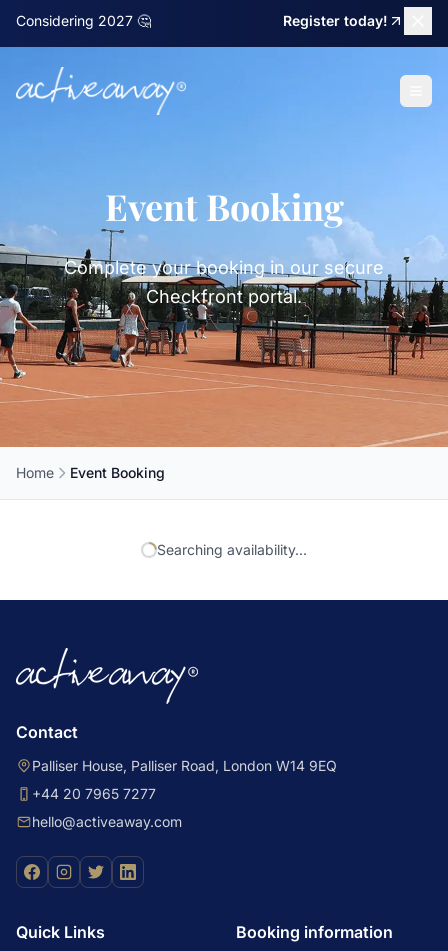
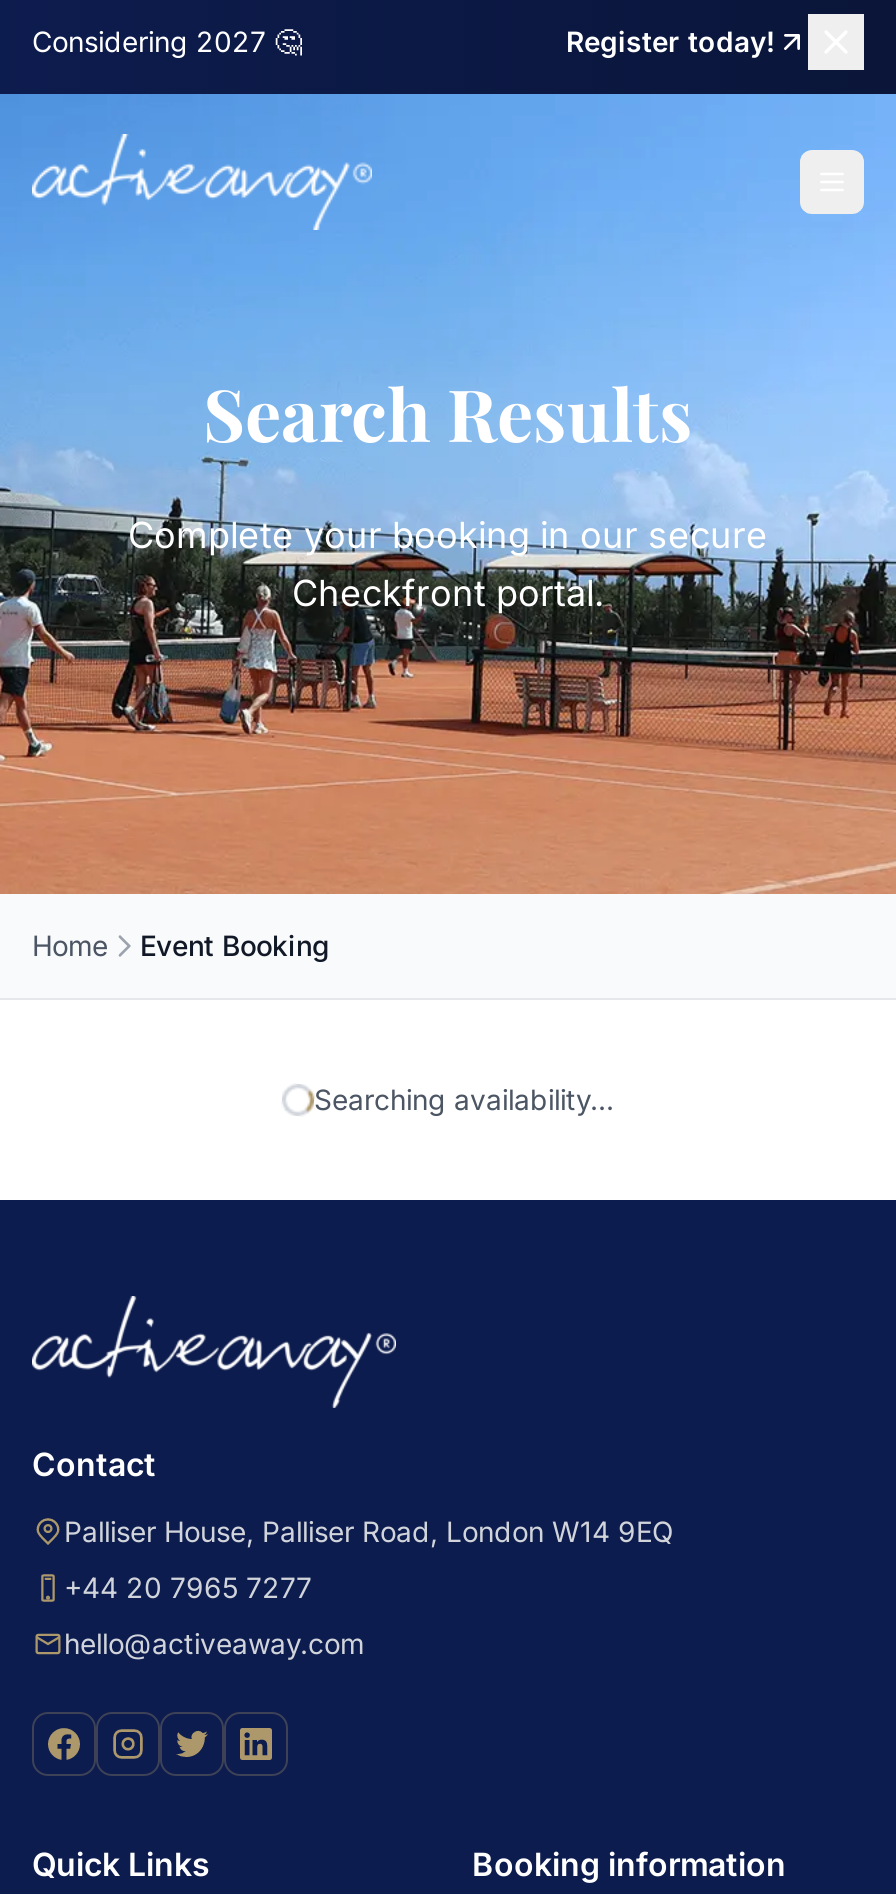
- Event Booking
+ Search Results
